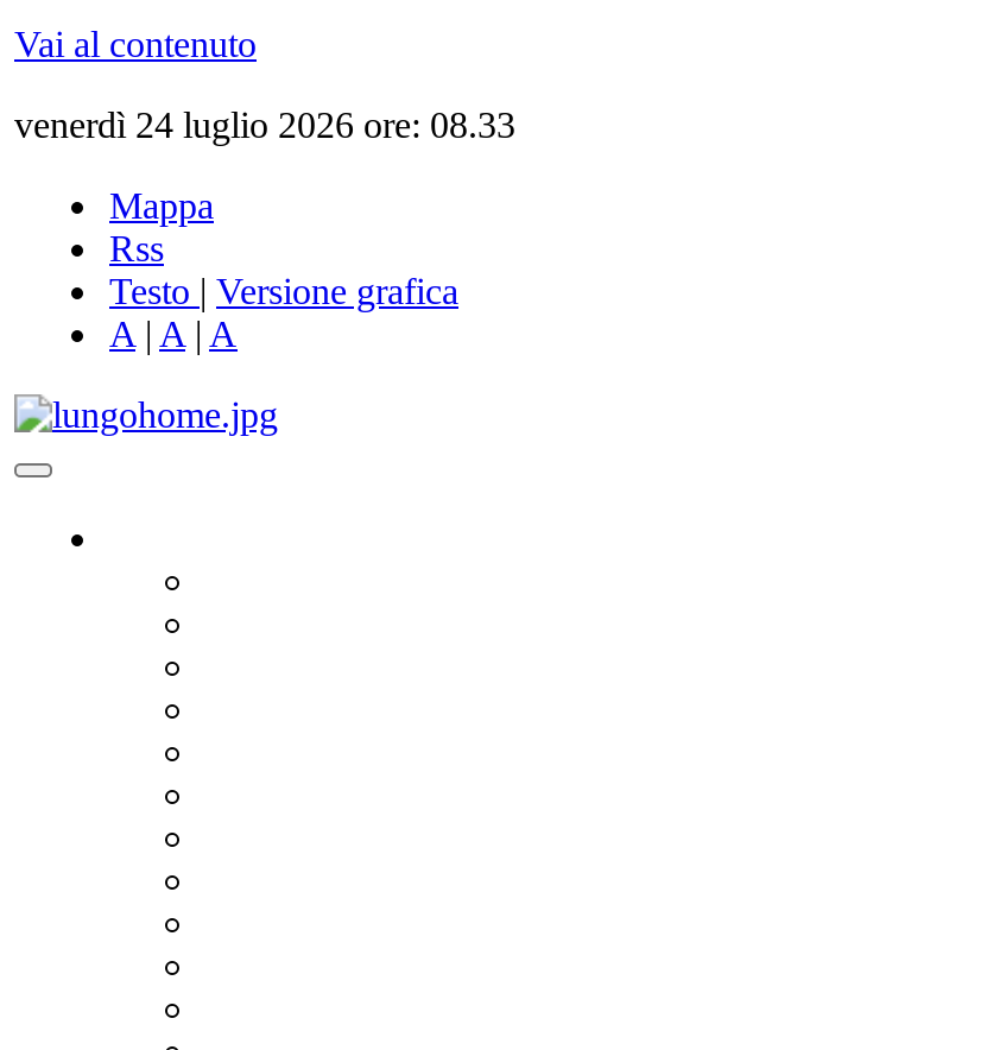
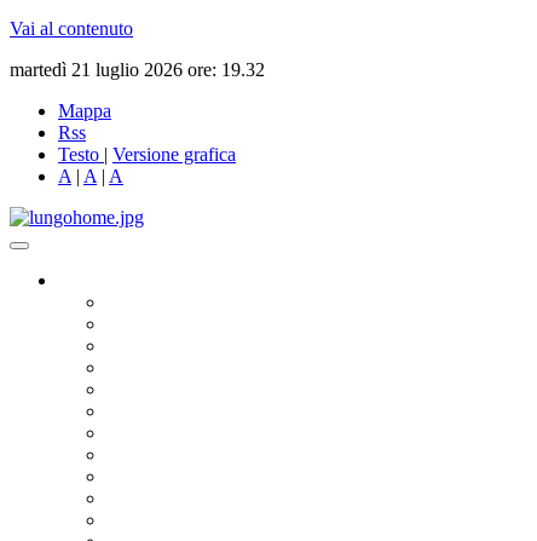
- venerdì 24 luglio 2026 ore: 08.33
+ martedì 21 luglio 2026 ore: 19.32
